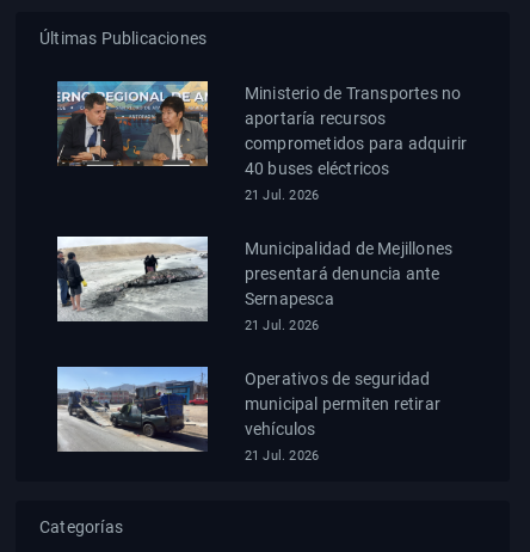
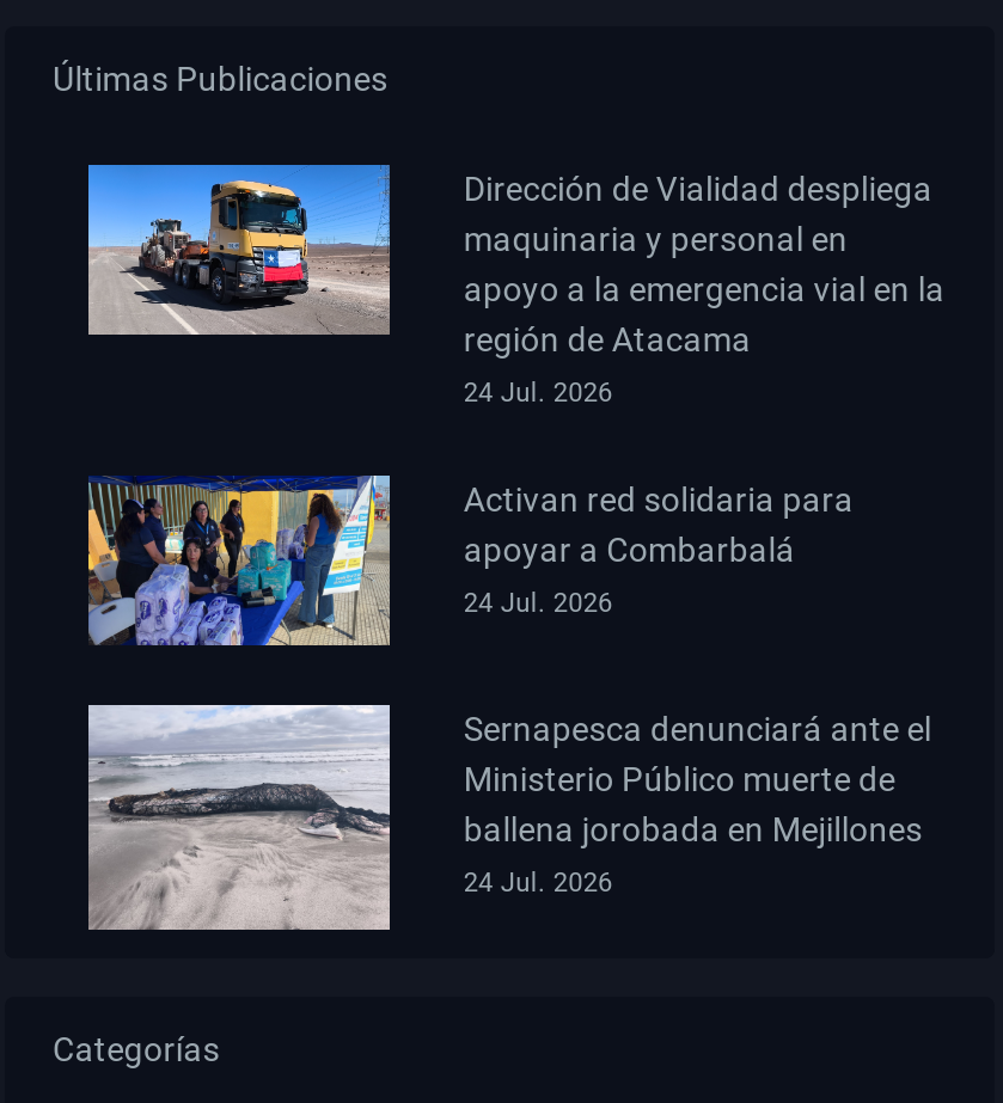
- [image]
- Ministerio de Transportes no
- aportaría recursos
- comprometidos para adquirir
- 40 buses eléctricos
+ [image]
+ Dirección de Vialidad despliega
+ maquinaria y personal en
+ apoyo a la emergencia vial en la
+ región de Atacama

- 21 Jul. 2026
+ 24 Jul. 2026

- [image]
- Municipalidad de Mejillones
- presentará denuncia ante
- Sernapesca
+ [image]
+ Activan red solidaria para
+ apoyar a Combarbalá

- 21 Jul. 2026
+ 24 Jul. 2026

- [image]
- Operativos de seguridad
- municipal permiten retirar
- vehículos
+ [image]
+ Sernapesca denunciará ante el
+ Ministerio Público muerte de
+ ballena jorobada en Mejillones

- 21 Jul. 2026
+ 24 Jul. 2026
